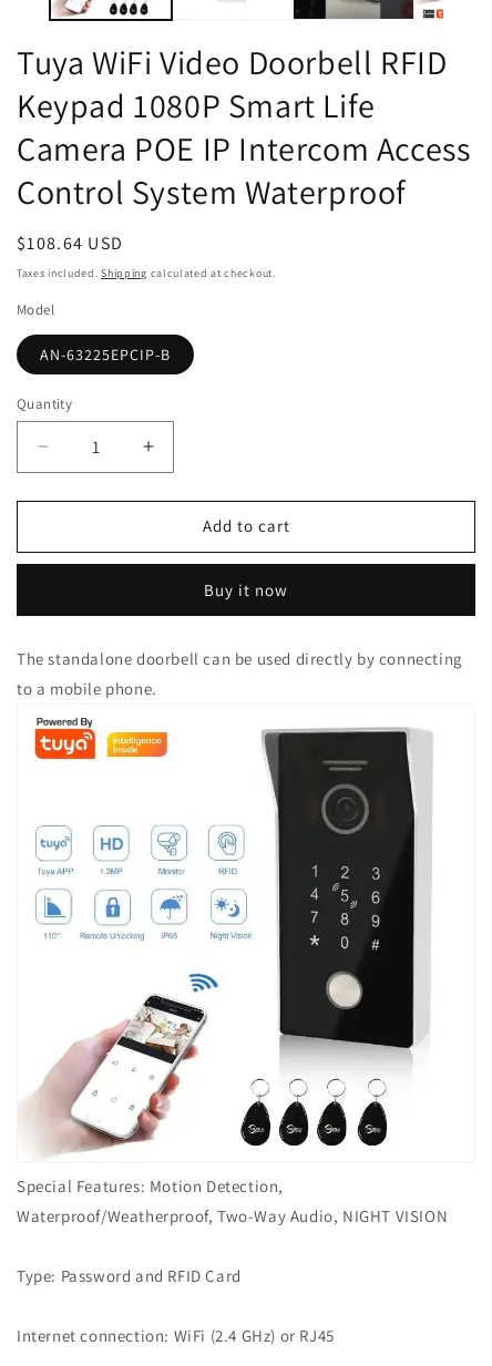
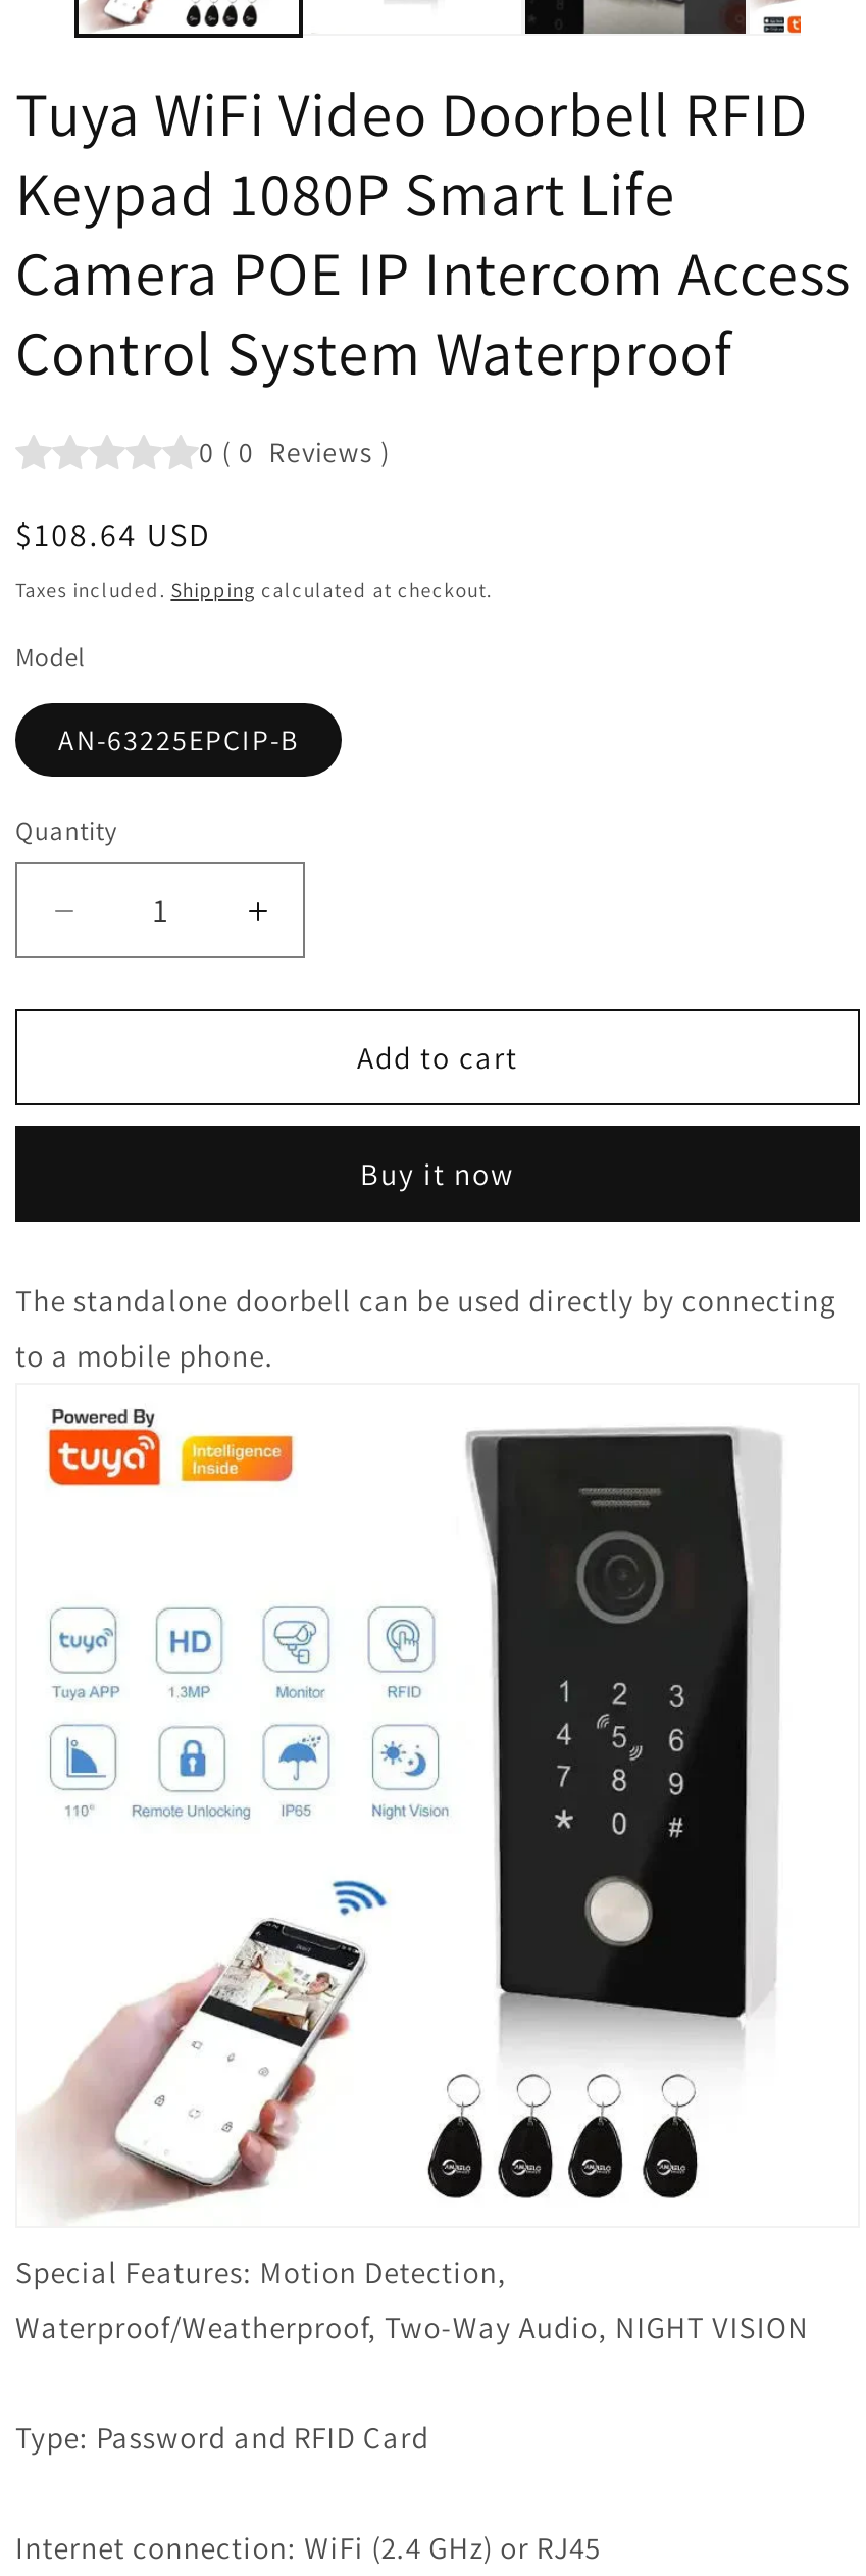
+ 0 ( 0 Reviews )
